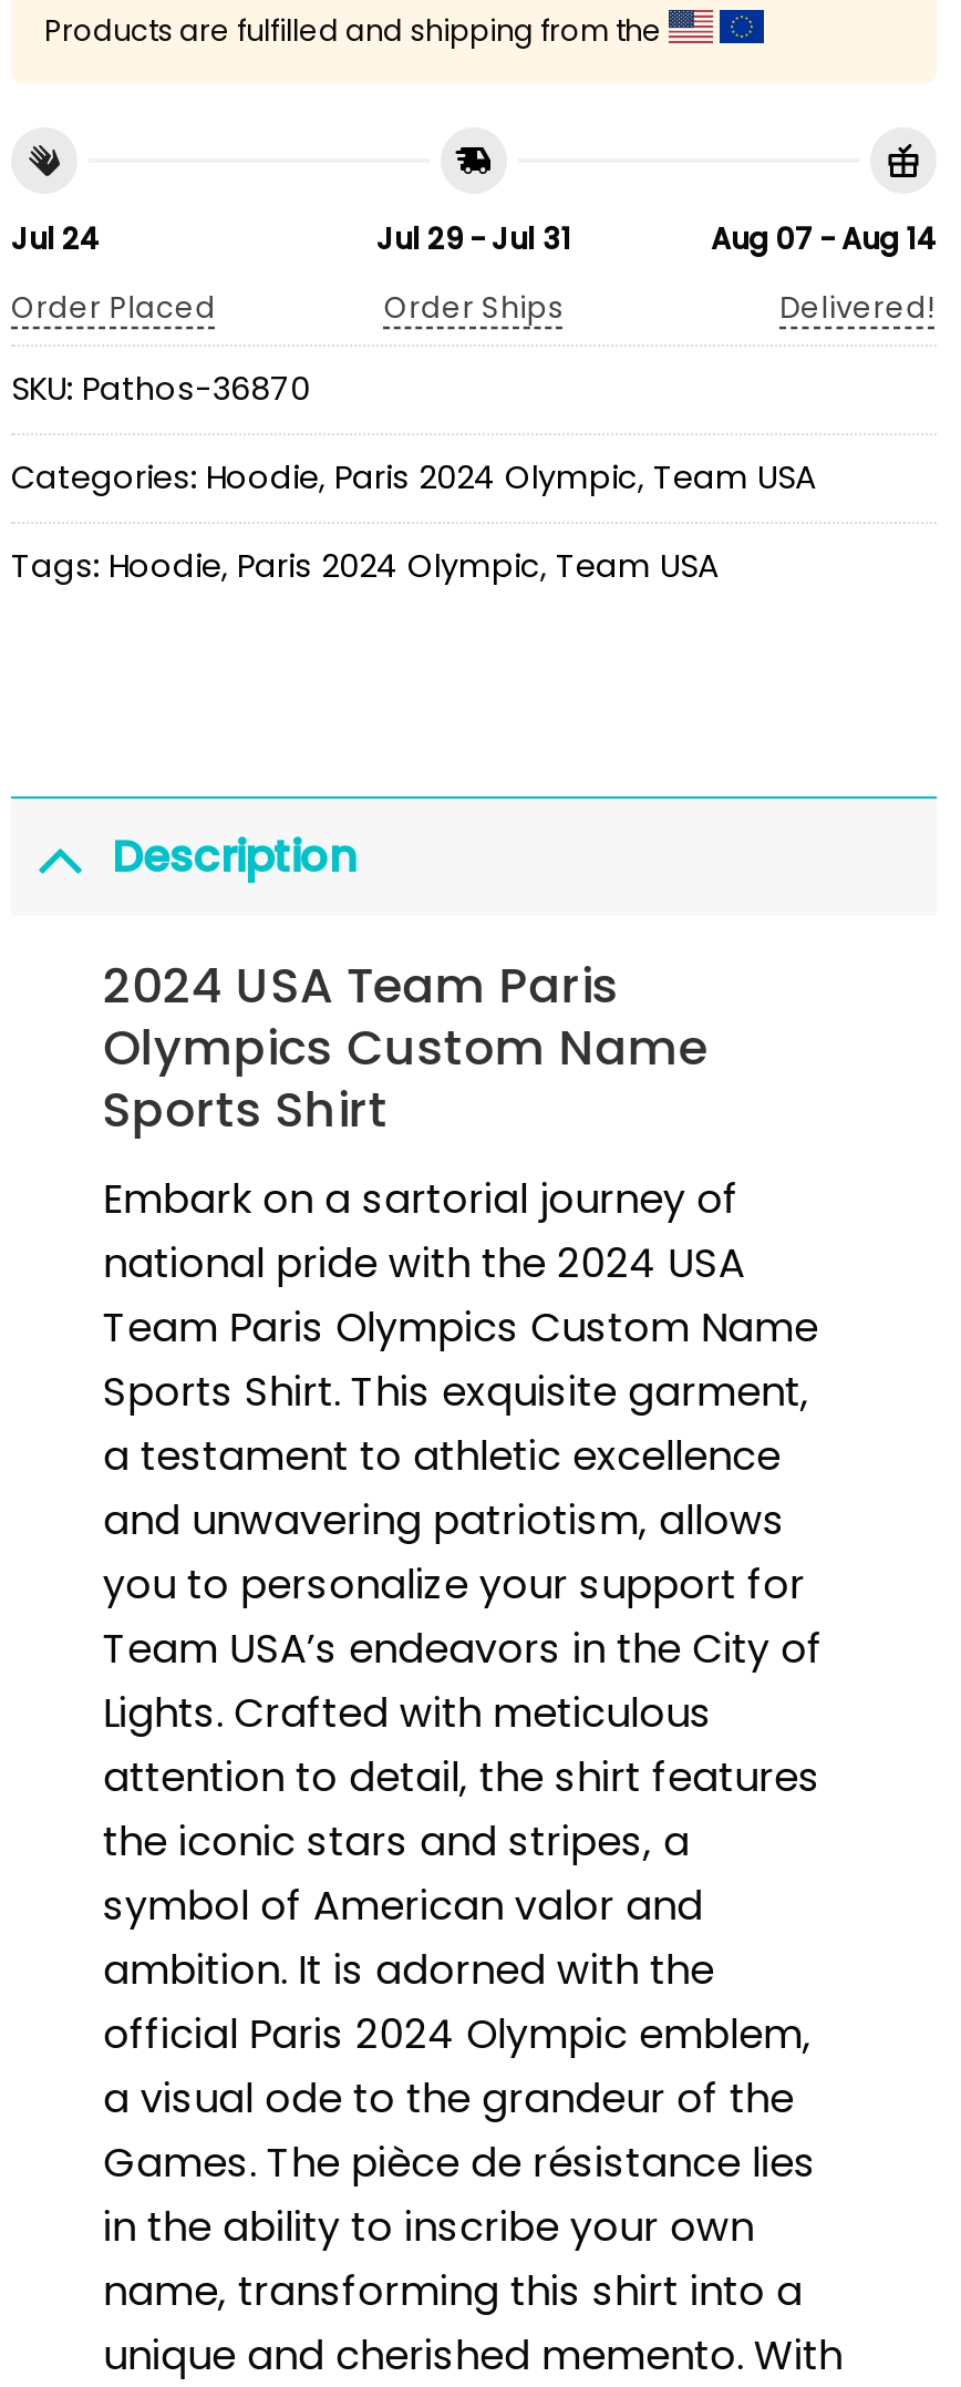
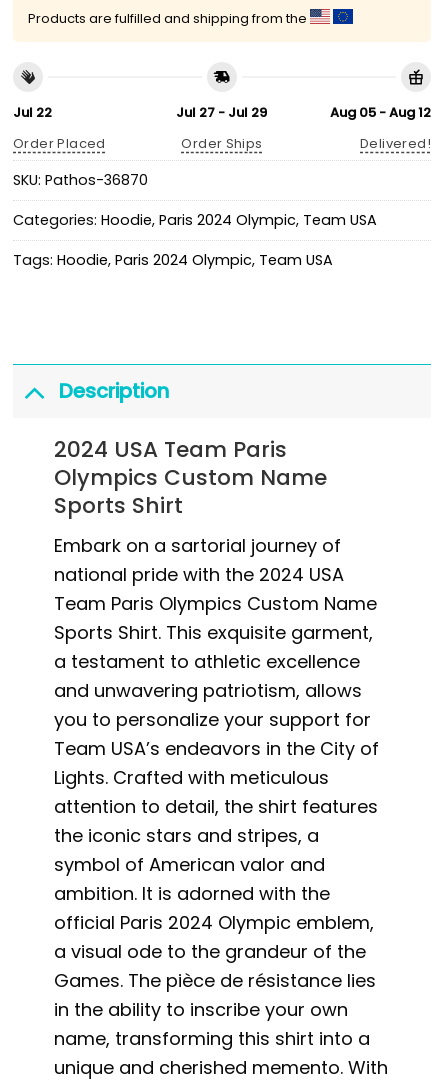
- Jul 24
+ Jul 22

- Jul 29 - Jul 31
+ Jul 27 - Jul 29

- Aug 07 - Aug 14
+ Aug 05 - Aug 12
